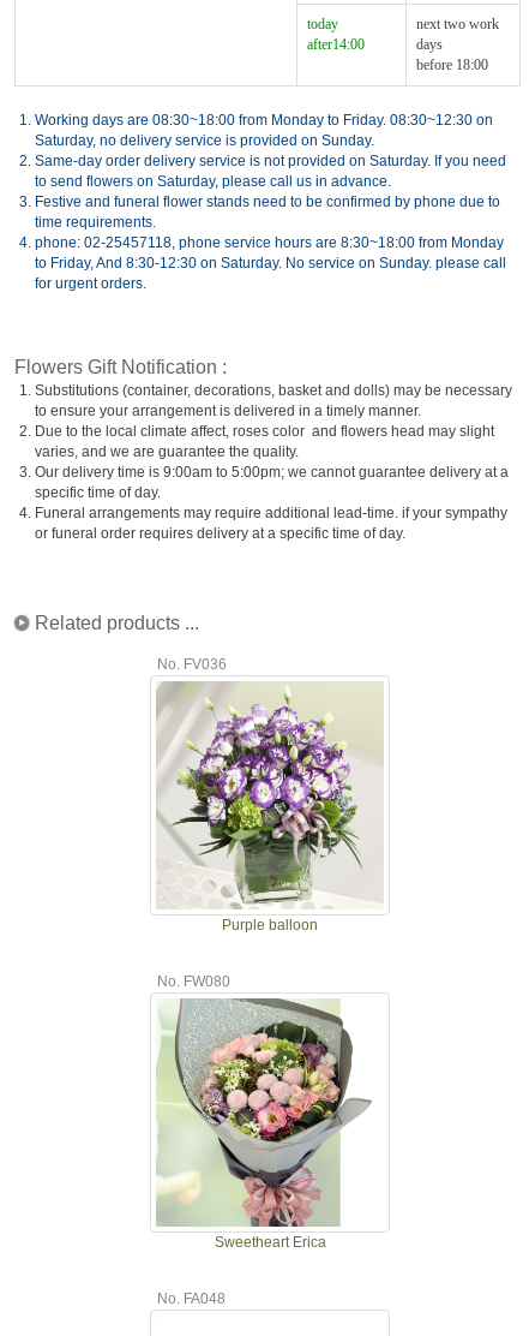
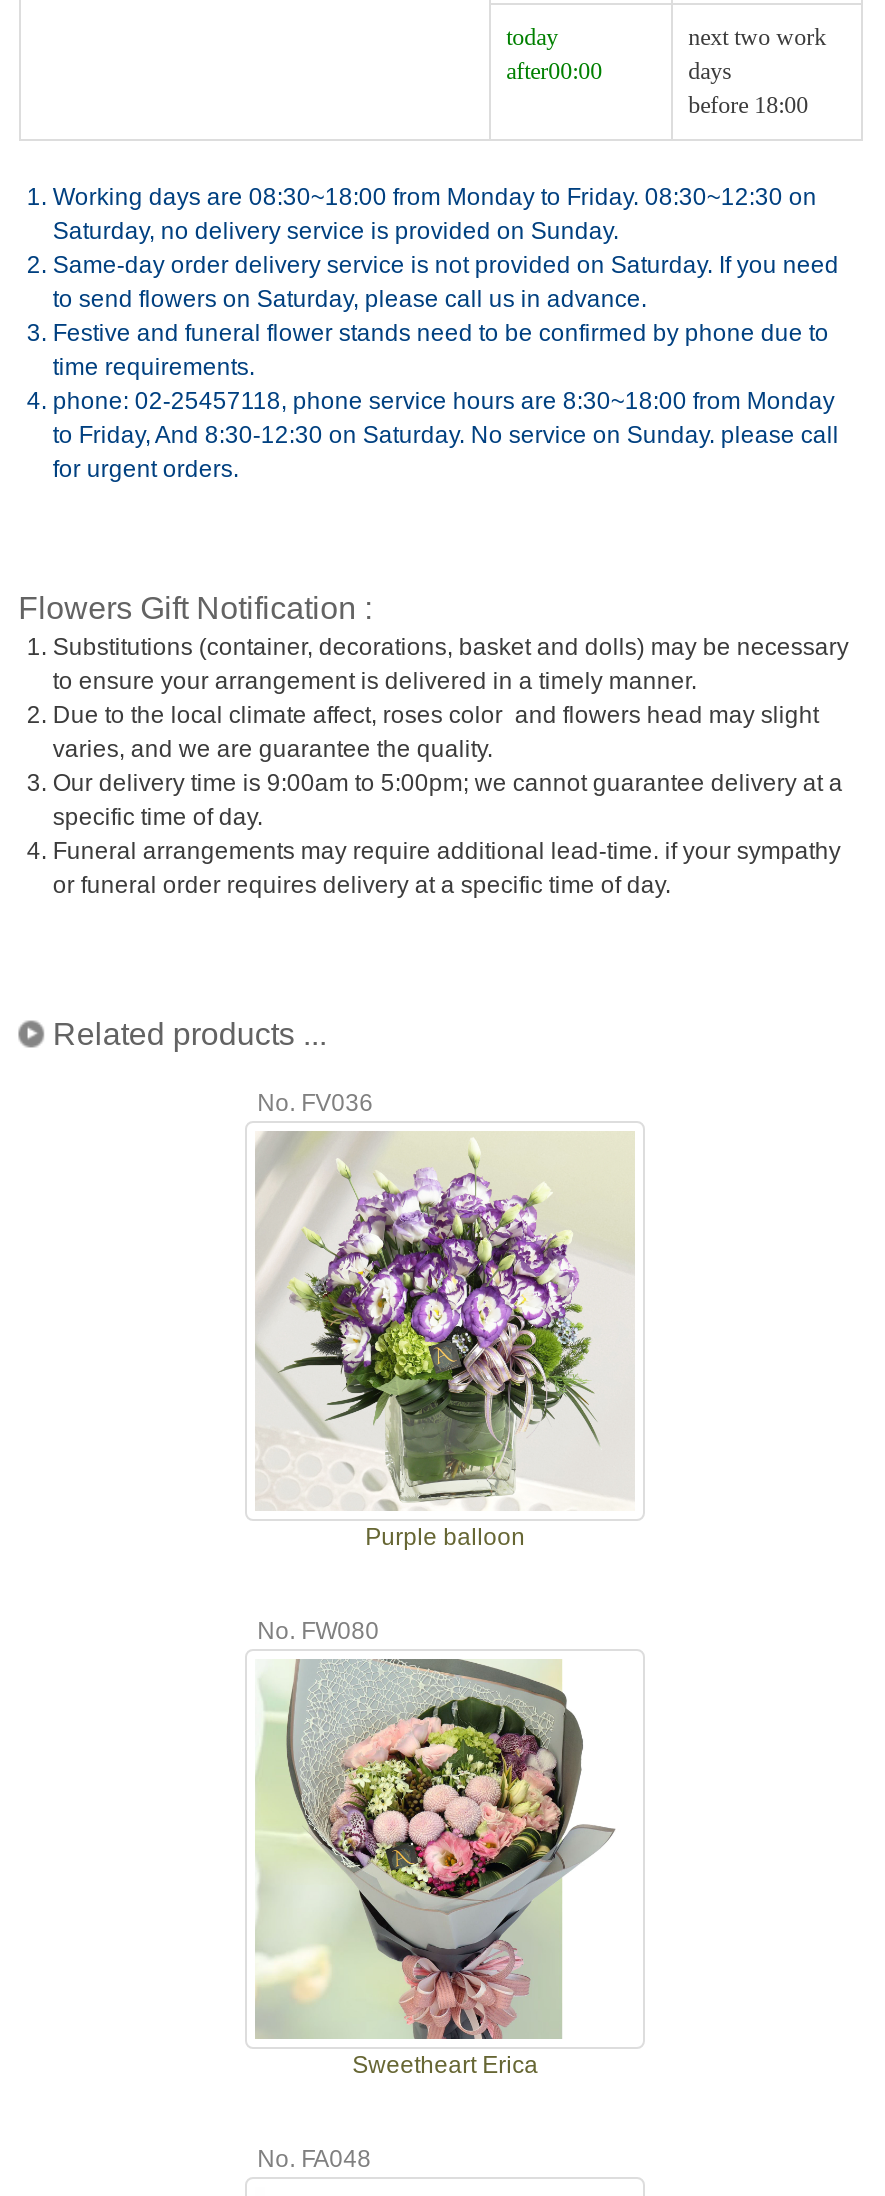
- after14:00
+ after00:00
